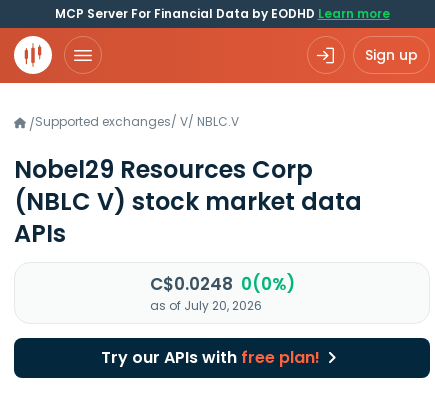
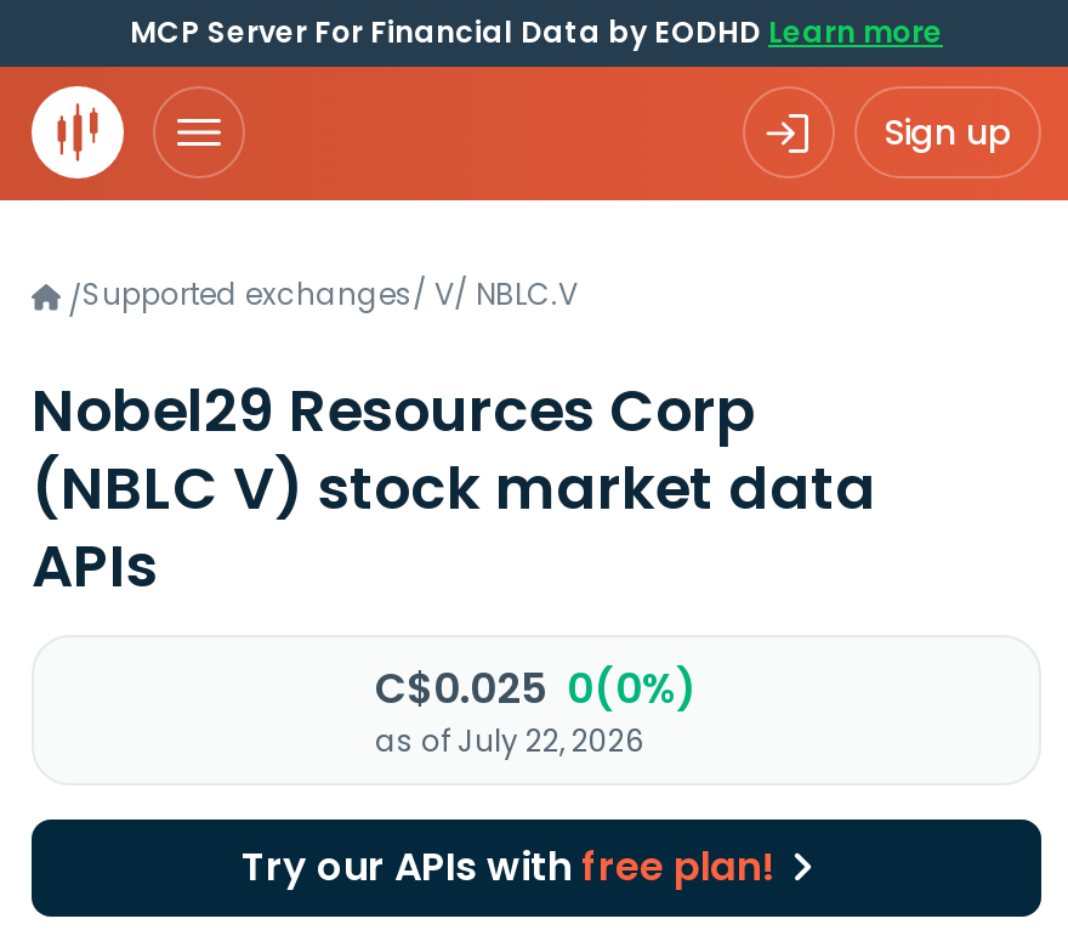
- C$0.0248 0(0%)
- as of July 20, 2026
+ C$0.025 0(0%)
+ as of July 22, 2026
